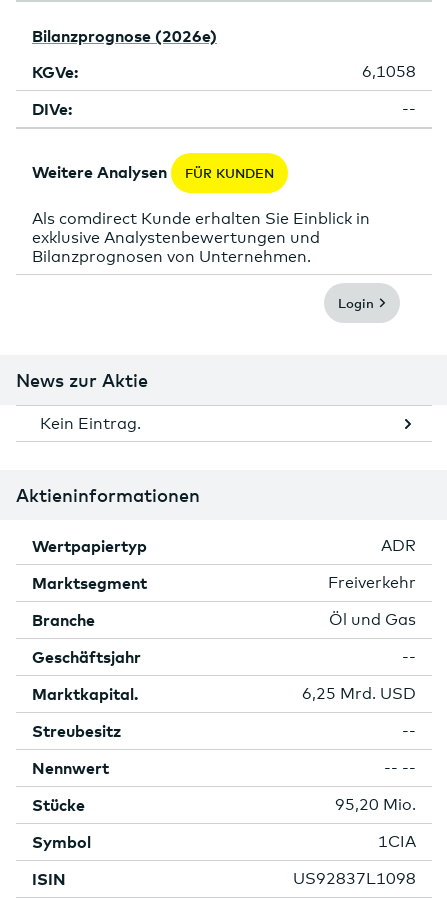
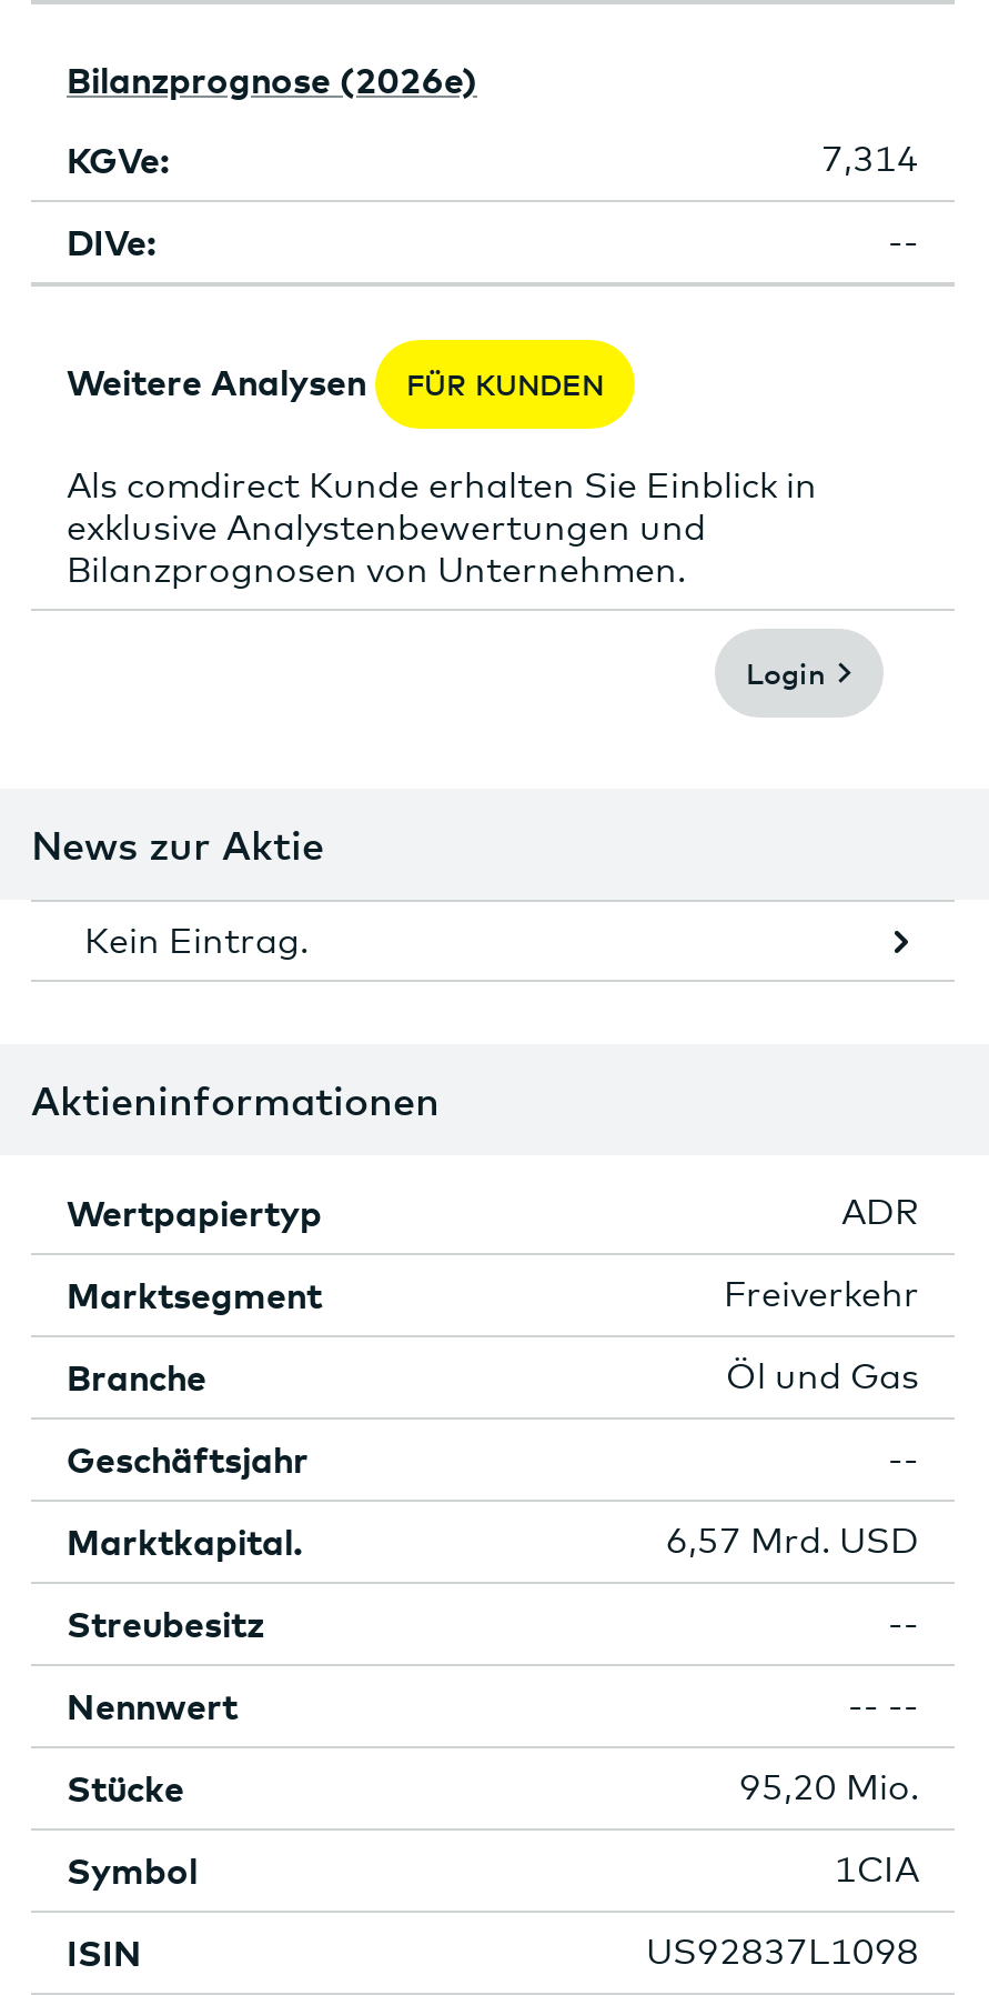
- 6,1058
+ 7,314

- 6,25 Mrd. USD
+ 6,57 Mrd. USD
